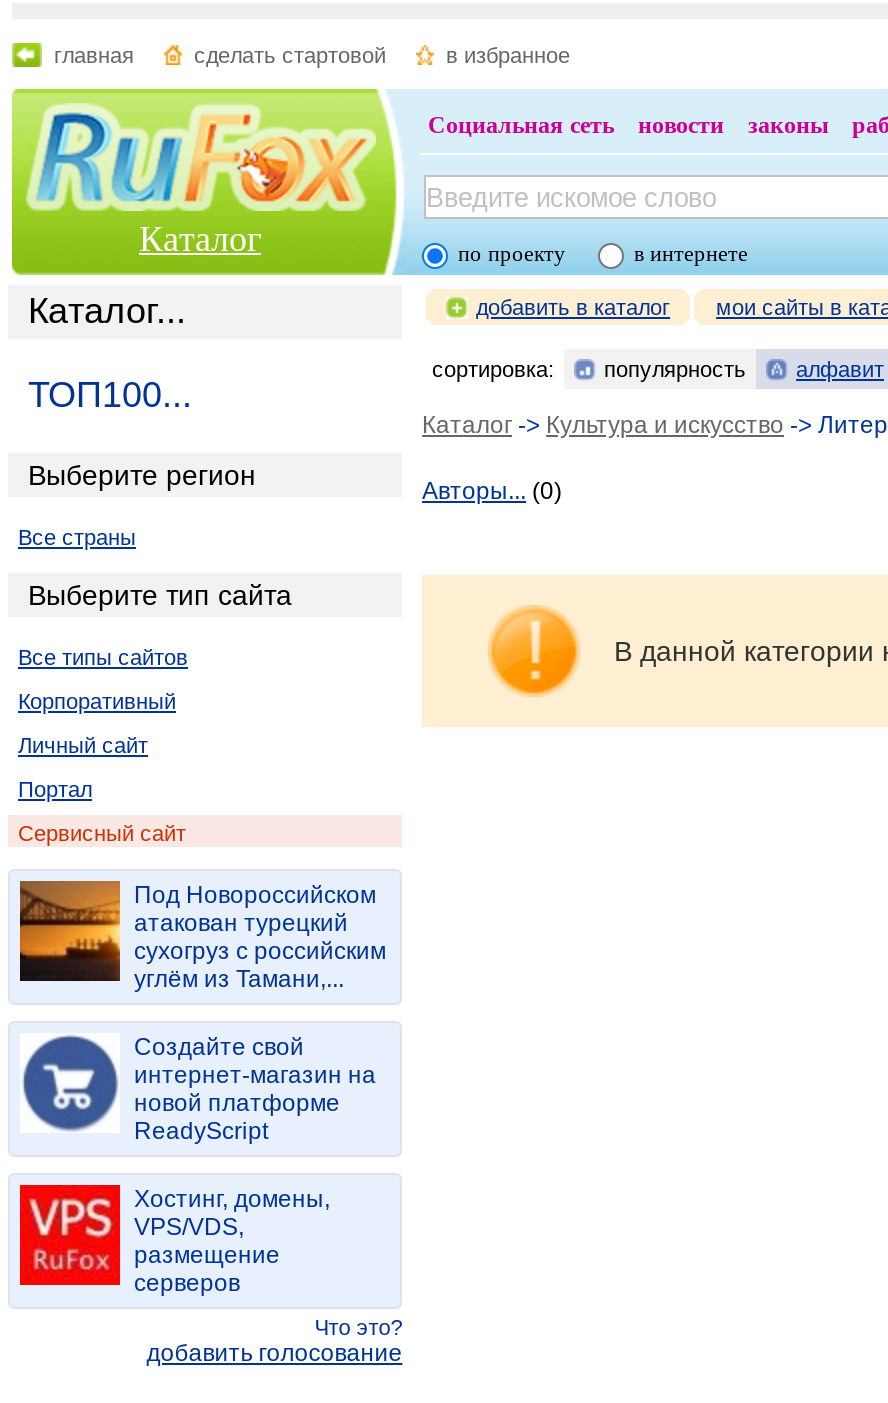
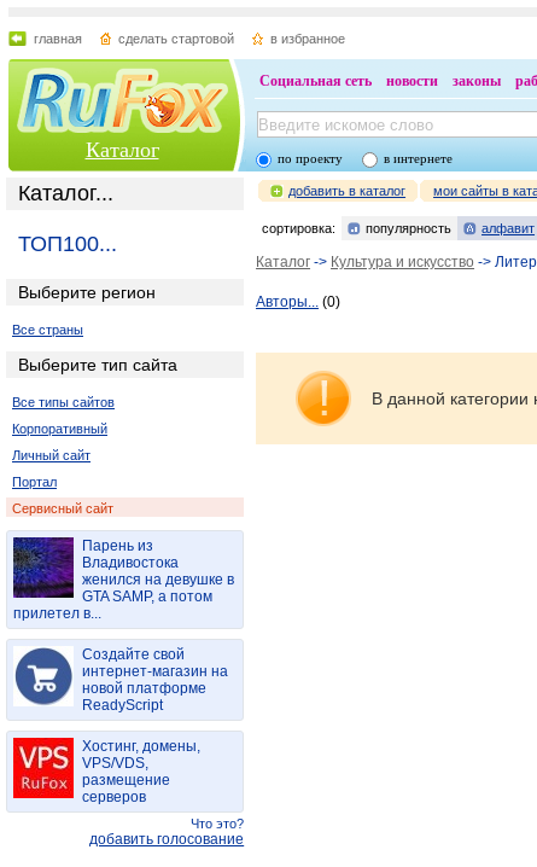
- [image]
- Под Новороссийском
- атакован турецкий
- сухогруз с российским
- углём из Тамани,...
+ [image]
+ Парень из
+ Владивостока
+ женился на девушке в
+ GTA SAMP, а потом
+ прилетел в...
